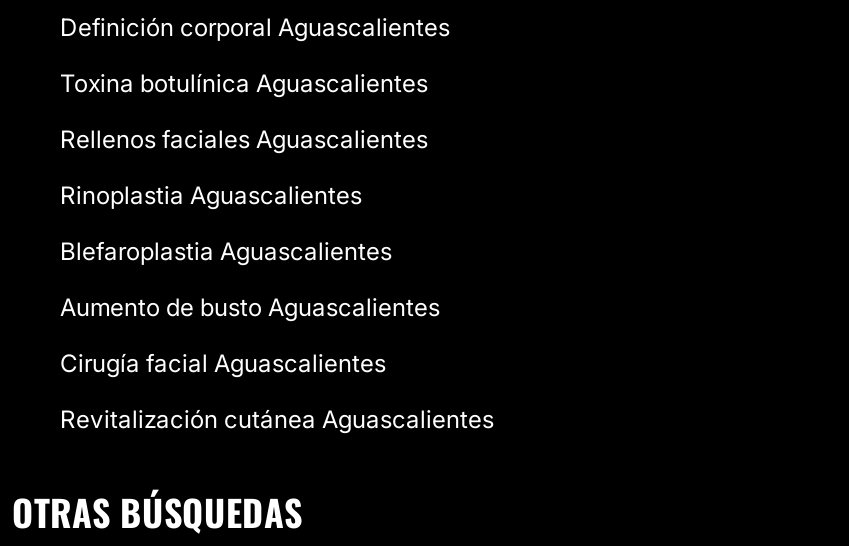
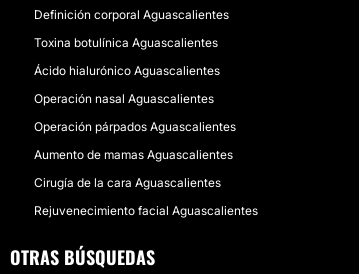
- Rellenos faciales Aguascalientes
+ Ácido hialurónico Aguascalientes

- Rinoplastia Aguascalientes
+ Operación nasal Aguascalientes

- Blefaroplastia Aguascalientes
+ Operación párpados Aguascalientes

- Aumento de busto Aguascalientes
+ Aumento de mamas Aguascalientes

- Cirugía facial Aguascalientes
+ Cirugía de la cara Aguascalientes

- Revitalización cutánea Aguascalientes
+ Rejuvenecimiento facial Aguascalientes
